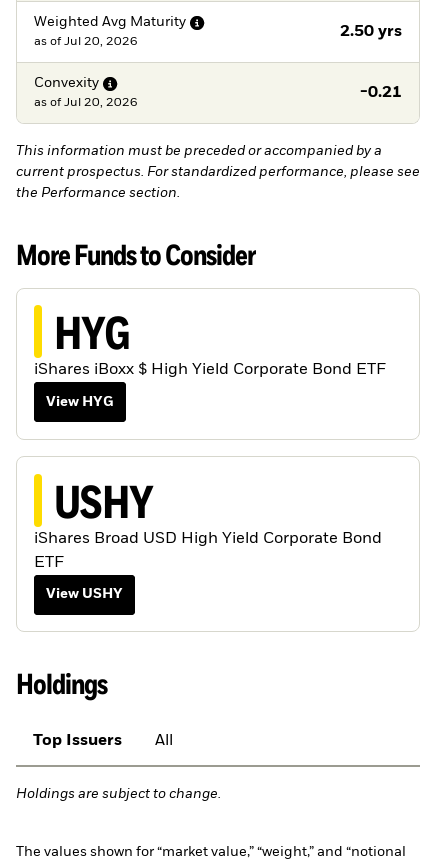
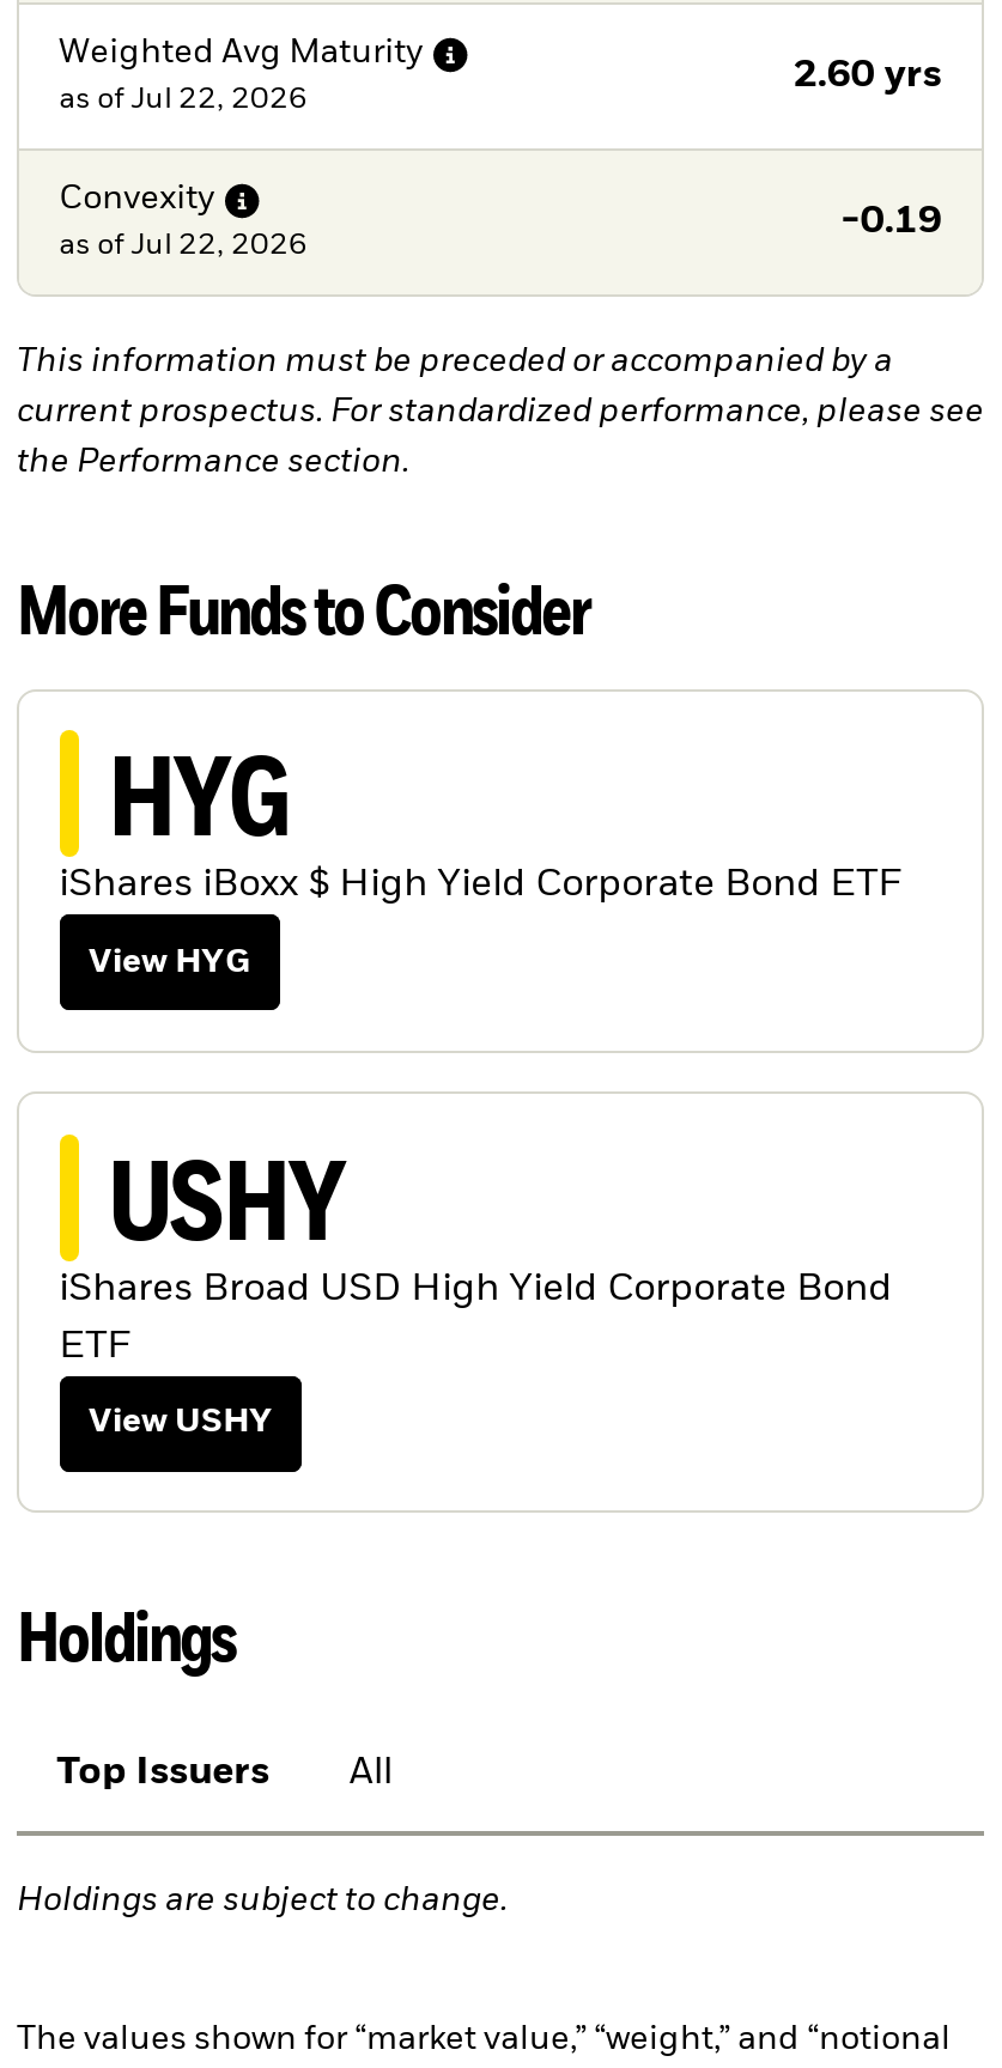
- 2.50 yrs
+ 2.60 yrs

- as of Jul 20, 2026
+ as of Jul 22, 2026

- -0.21
+ -0.19

- as of Jul 20, 2026
+ as of Jul 22, 2026
